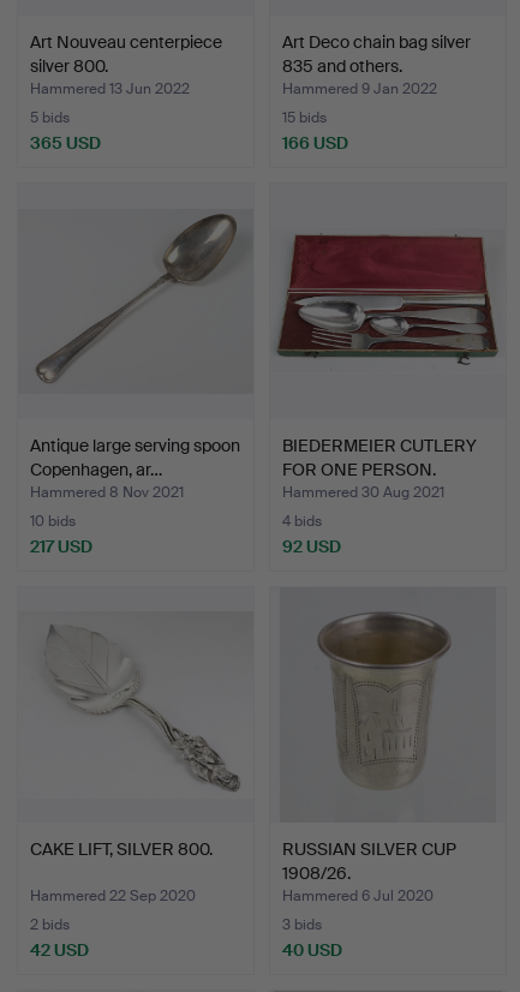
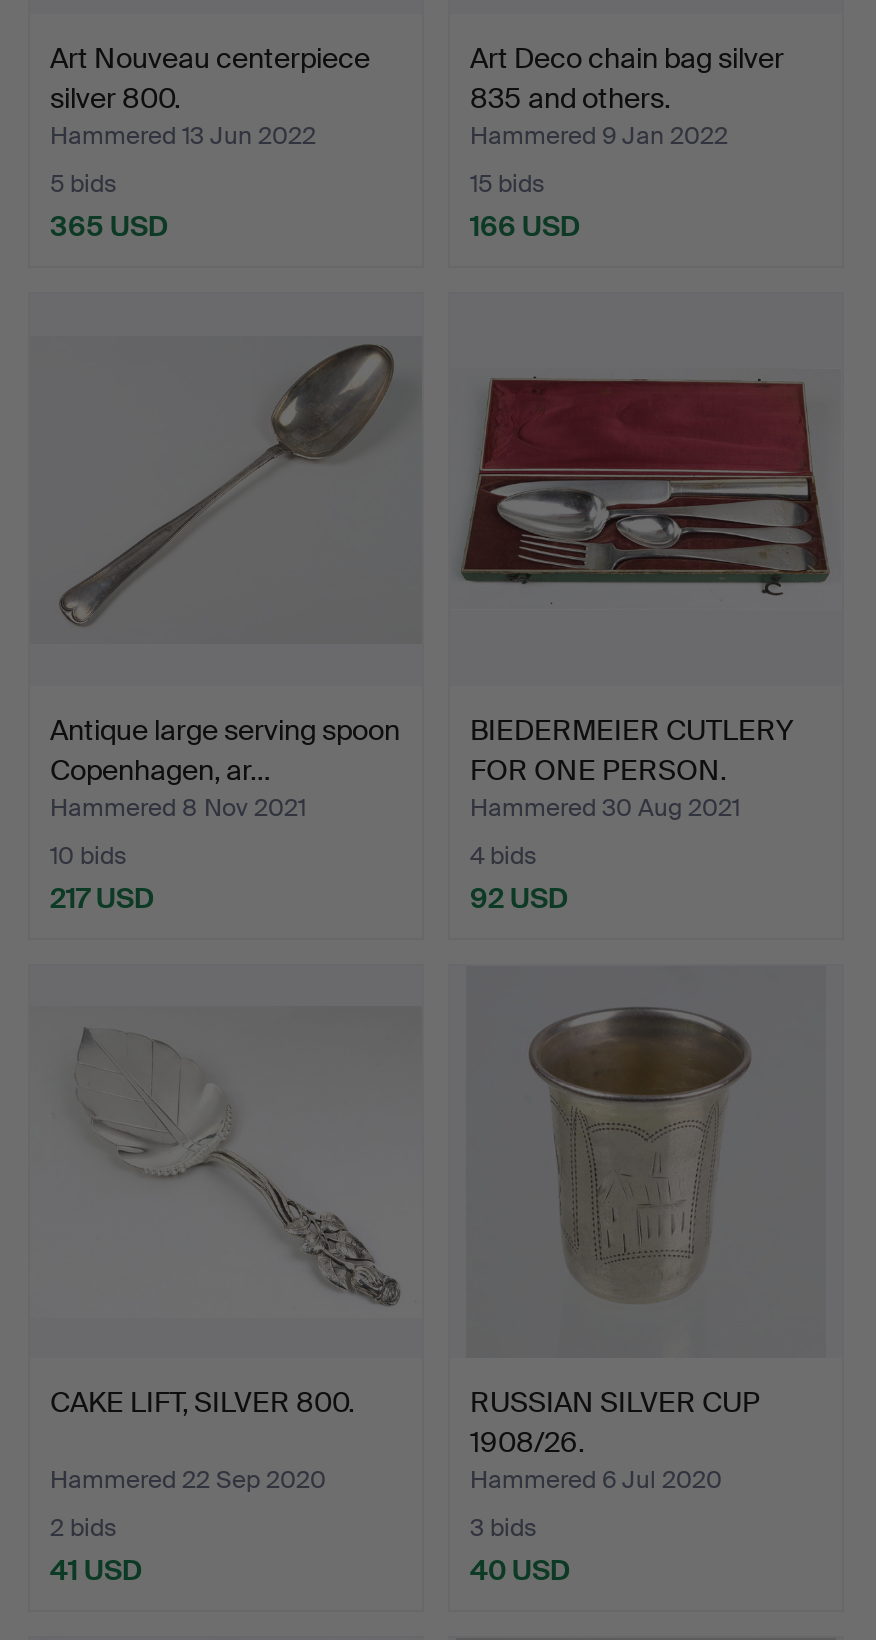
- 42 USD
+ 41 USD
